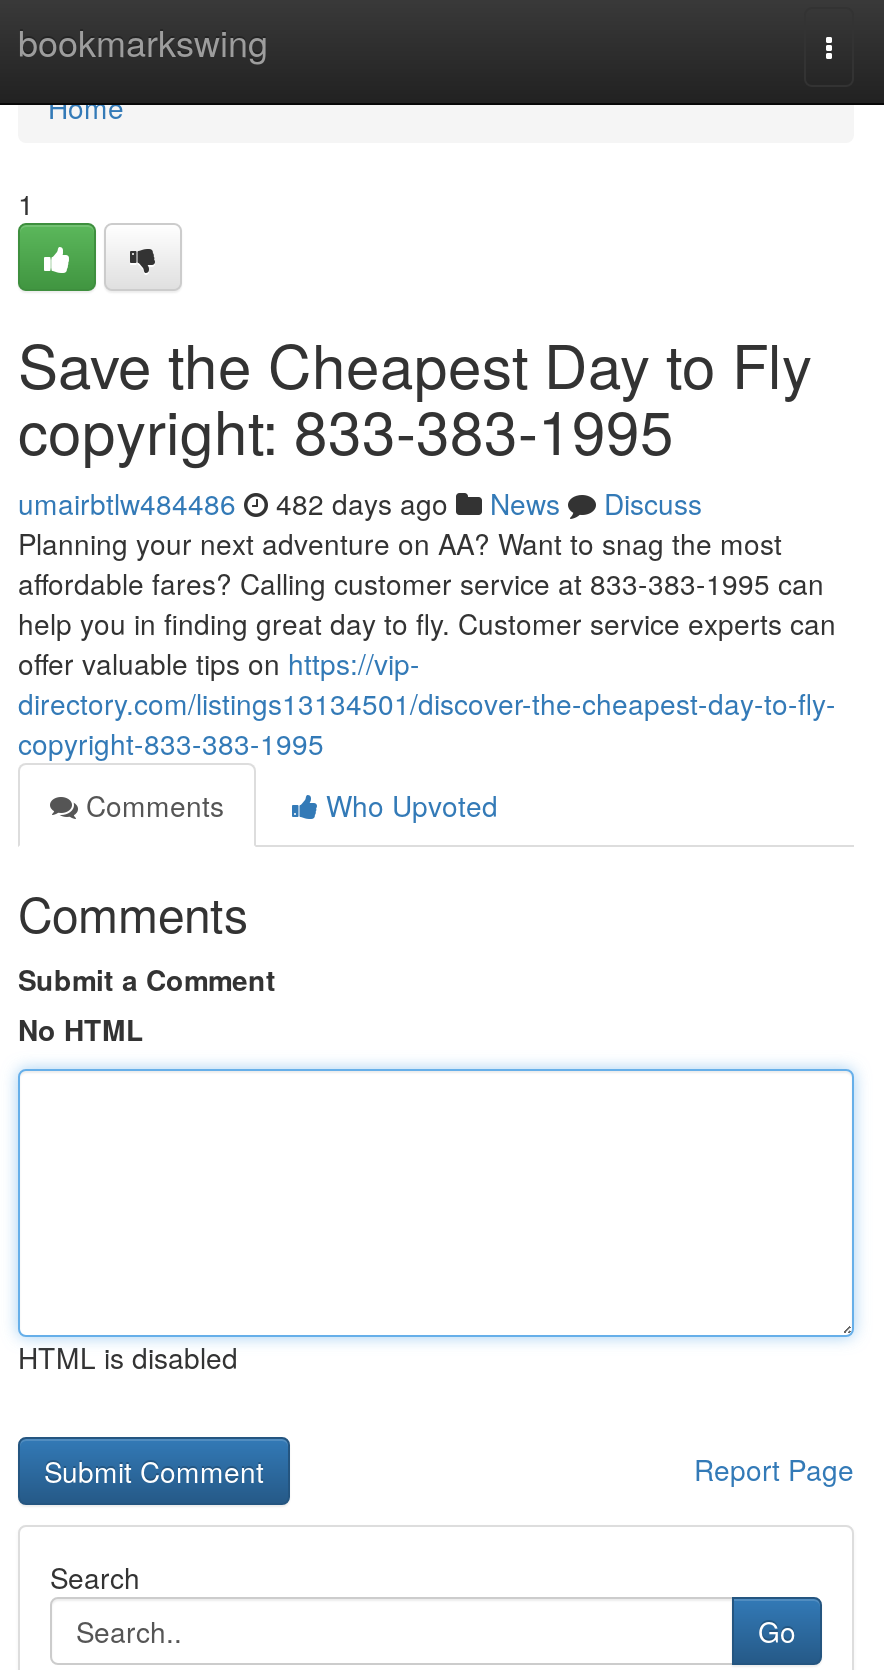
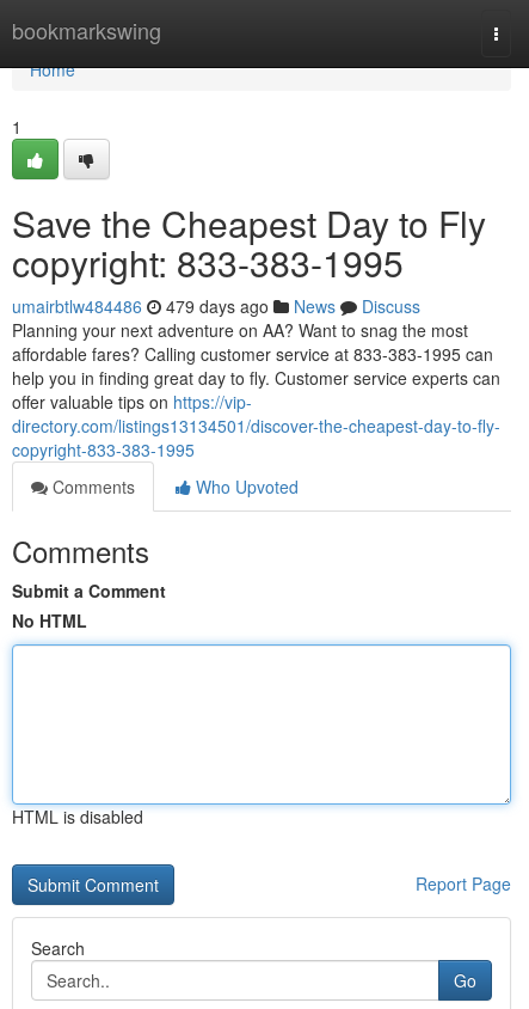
- umairbtlw484486 482 days ago News Discuss
+ umairbtlw484486 479 days ago News Discuss
